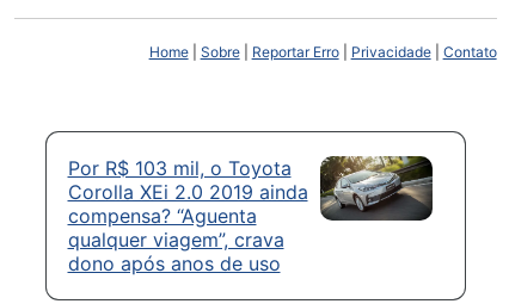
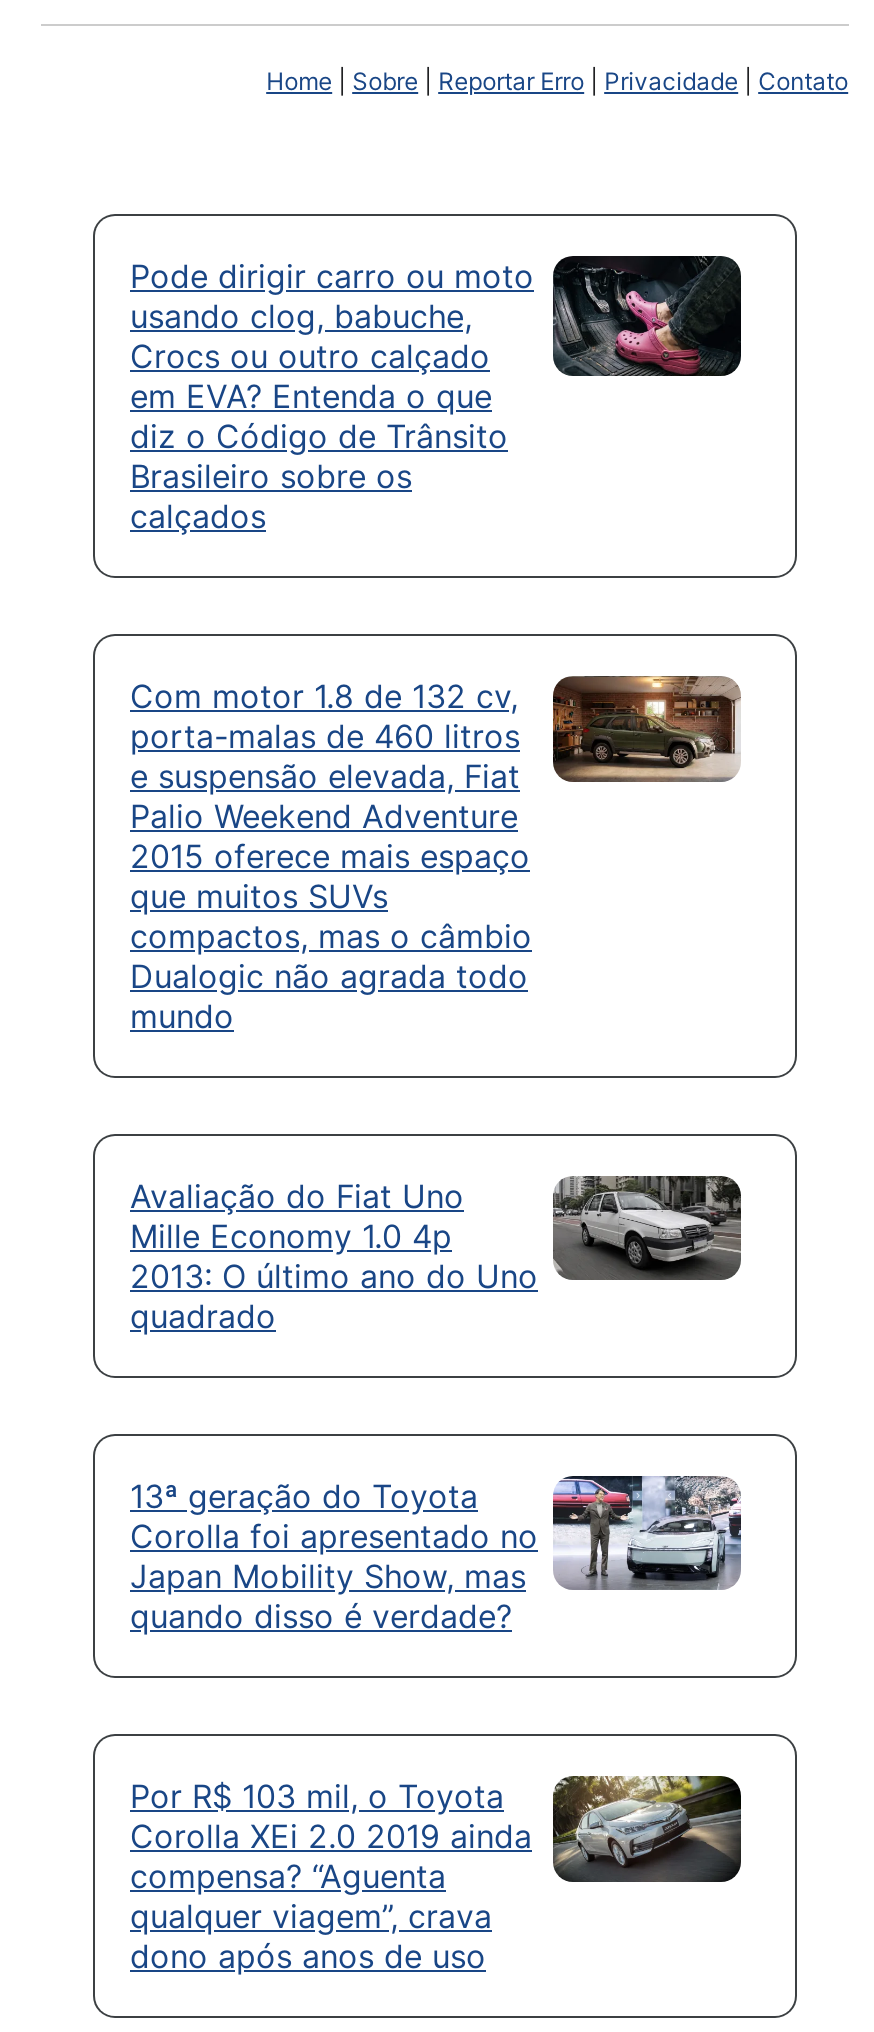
+ [image]
+ Com motor 1.8 de 132 cv,
+ porta-malas de 460 litros
+ e suspensão elevada, Fiat
+ Palio Weekend Adventure
+ 2015 oferece mais espaço
+ que muitos SUVs
+ compactos, mas o câmbio
+ Dualogic não agrada todo
+ mundo

+ [image]
+ Avaliação do Fiat Uno
+ Mille Economy 1.0 4p
+ 2013: O último ano do Uno
+ quadrado

+ [image]
+ 13ª geração do Toyota
+ Corolla foi apresentado no
+ Japan Mobility Show, mas
+ quando disso é verdade?

+ [image]
+ Pode dirigir carro ou moto
+ usando clog, babuche,
+ Crocs ou outro calçado
+ em EVA? Entenda o que
+ diz o Código de Trânsito
+ Brasileiro sobre os
+ calçados
